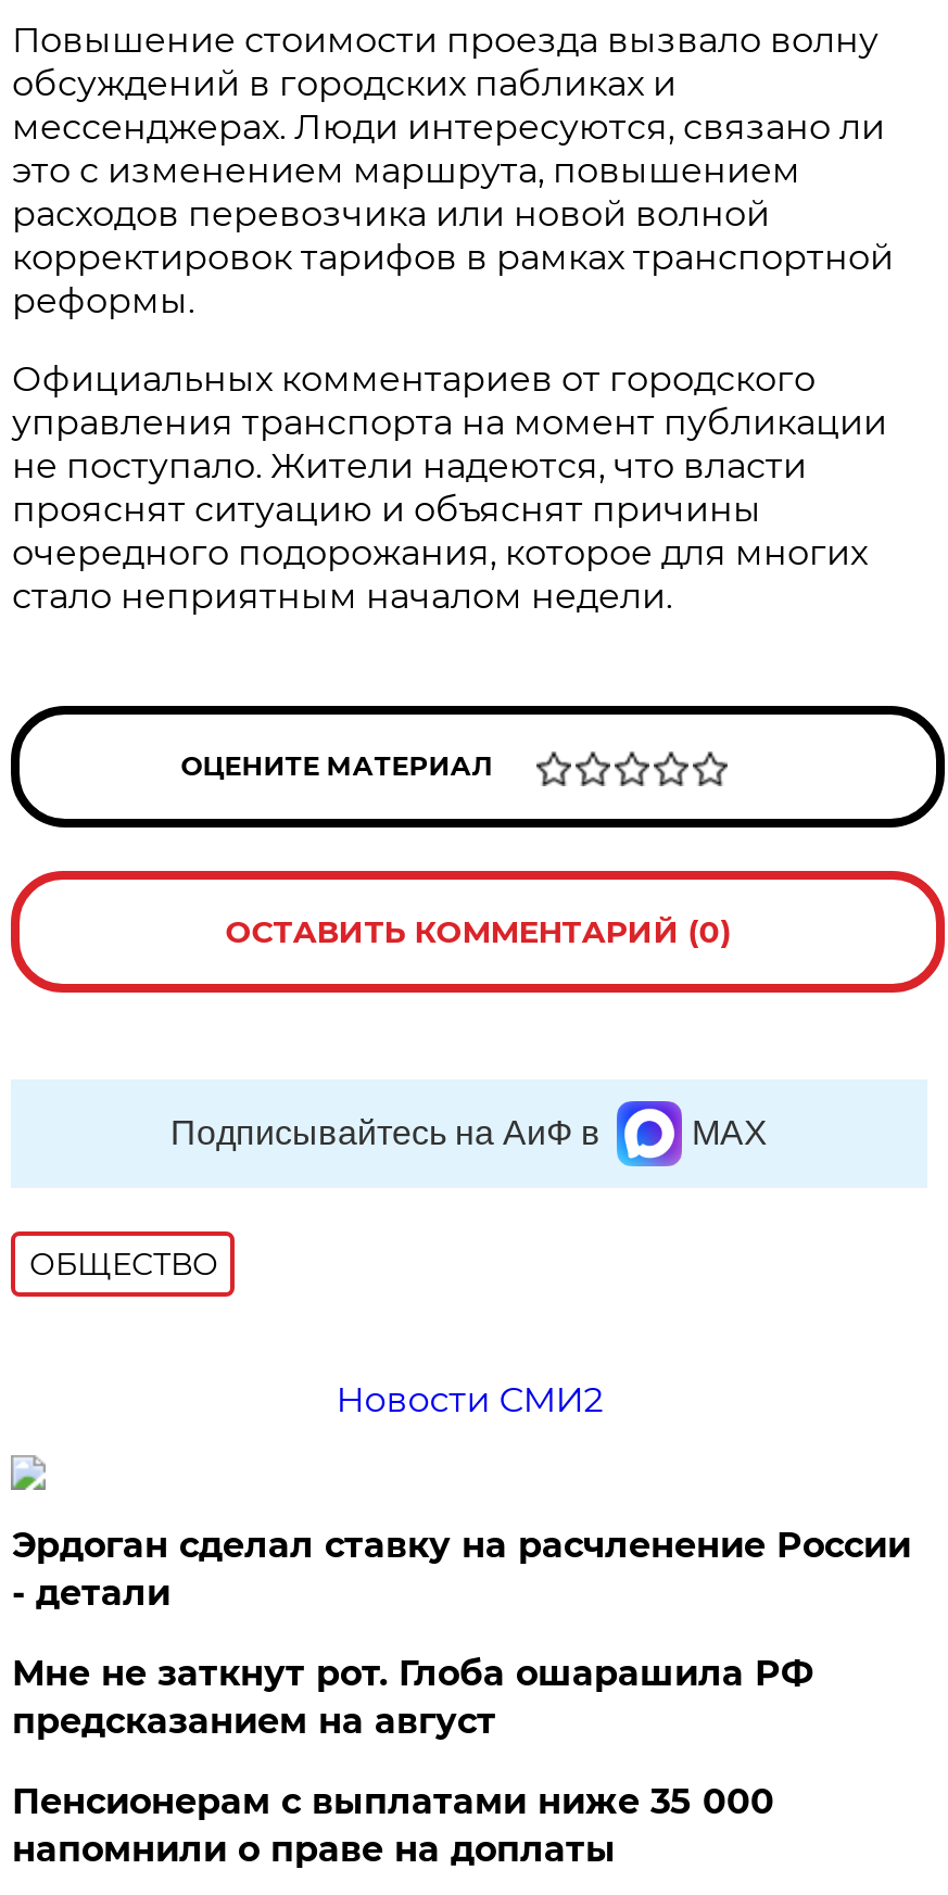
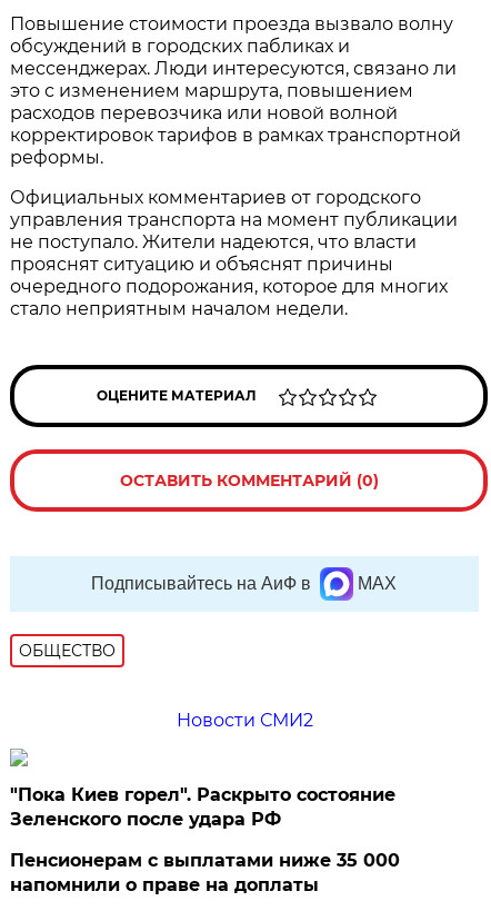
- Эрдоган сделал ставку на расчленение России
- - детали
- Мне не заткнут рот. Глоба ошарашила РФ
- предсказанием на август
+ "Пока Киев горел". Раскрыто состояние
+ Зеленского после удара РФ
